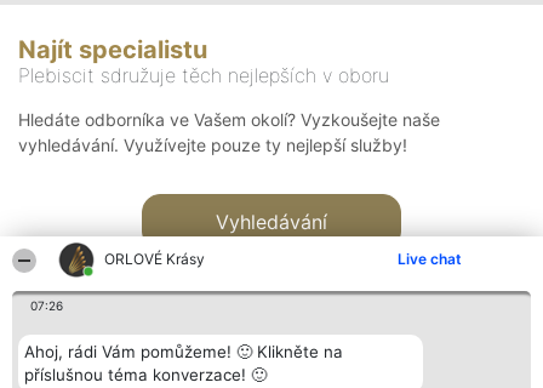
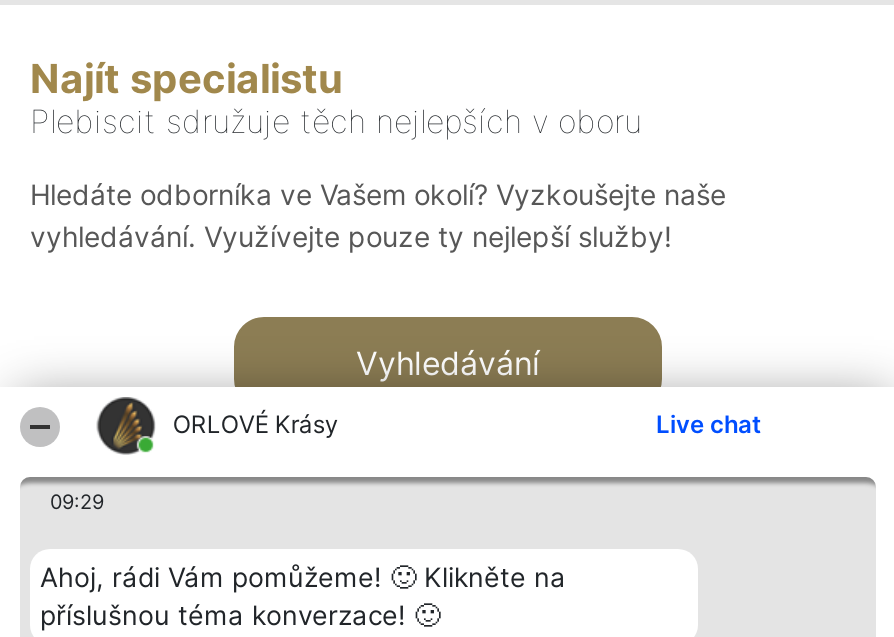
- 07:26
+ 09:29
